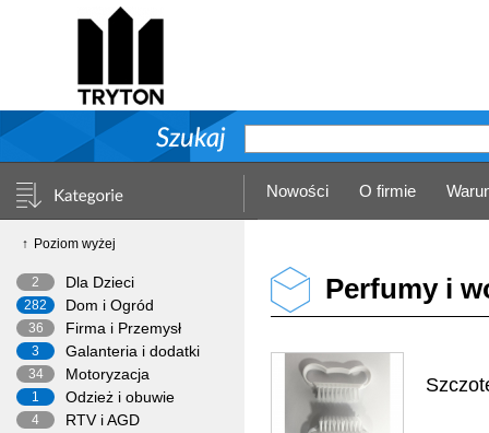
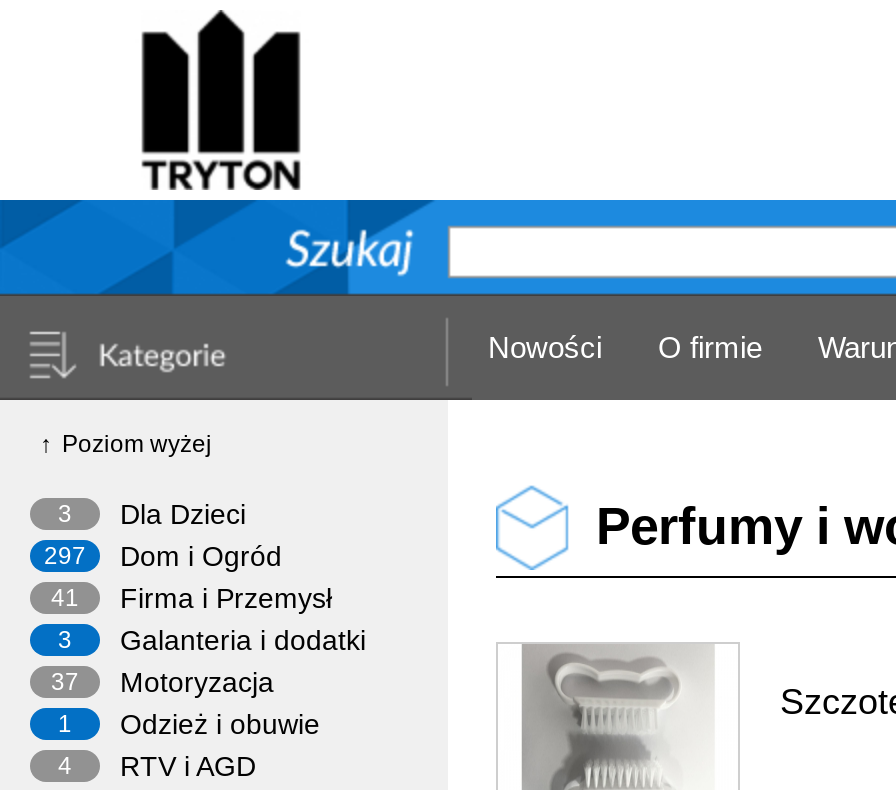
- 2 Dla Dzieci
+ 3 Dla Dzieci

- 282 Dom i Ogród
+ 297 Dom i Ogród

- 36 Firma i Przemysł
+ 41 Firma i Przemysł

- 34 Motoryzacja
+ 37 Motoryzacja
